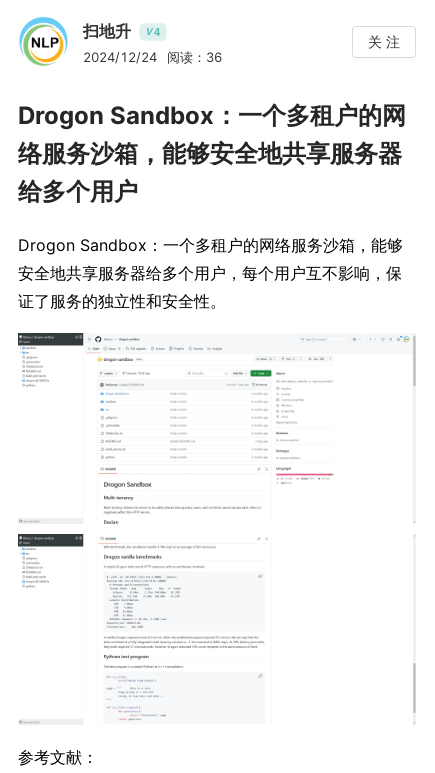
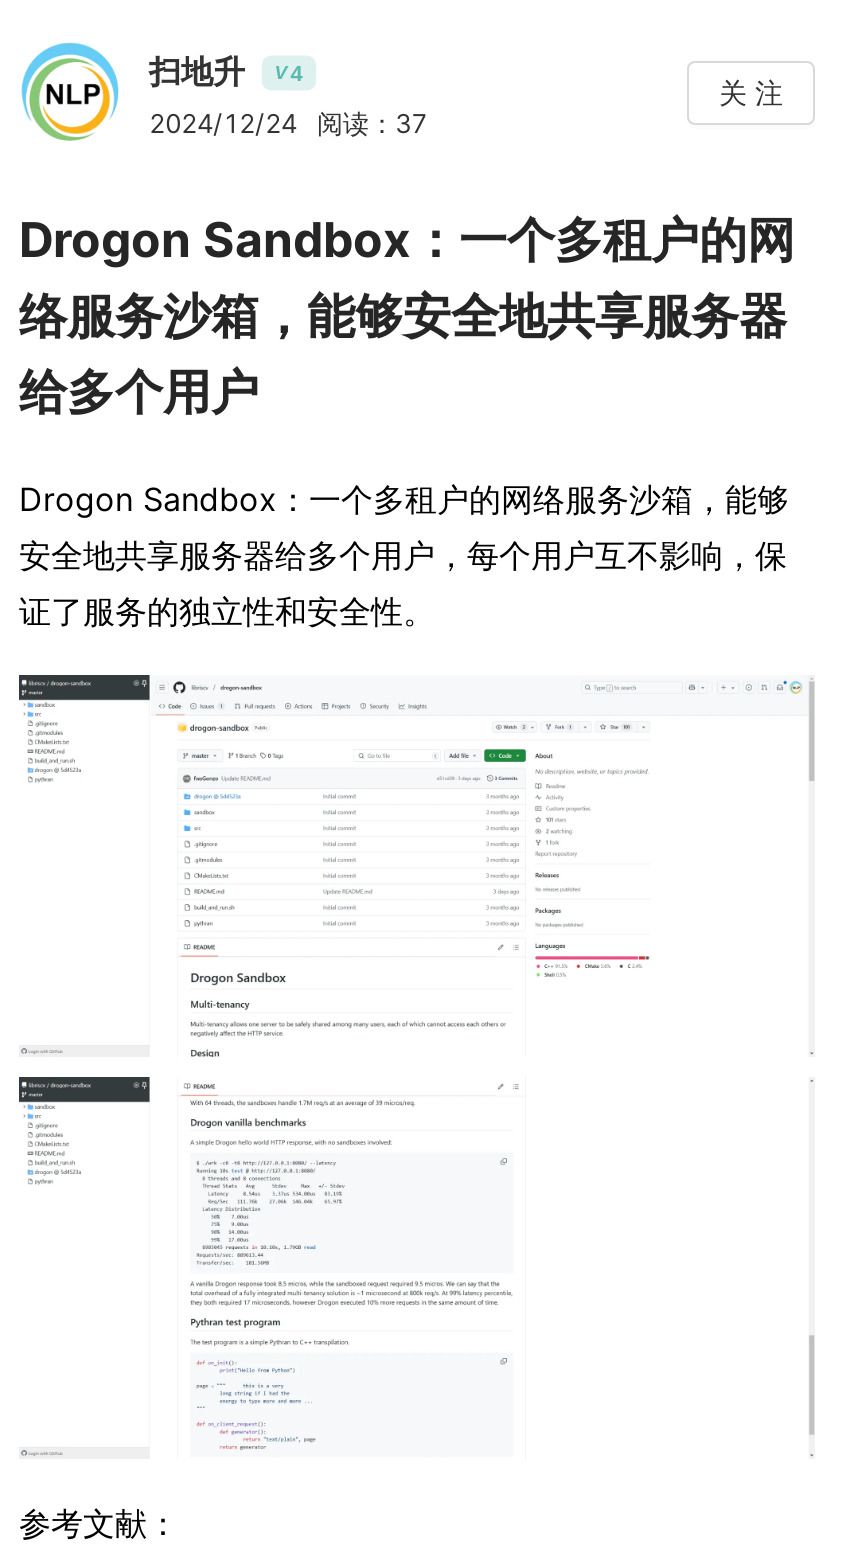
- 2024/12/24 阅读：36
+ 2024/12/24 阅读：37
